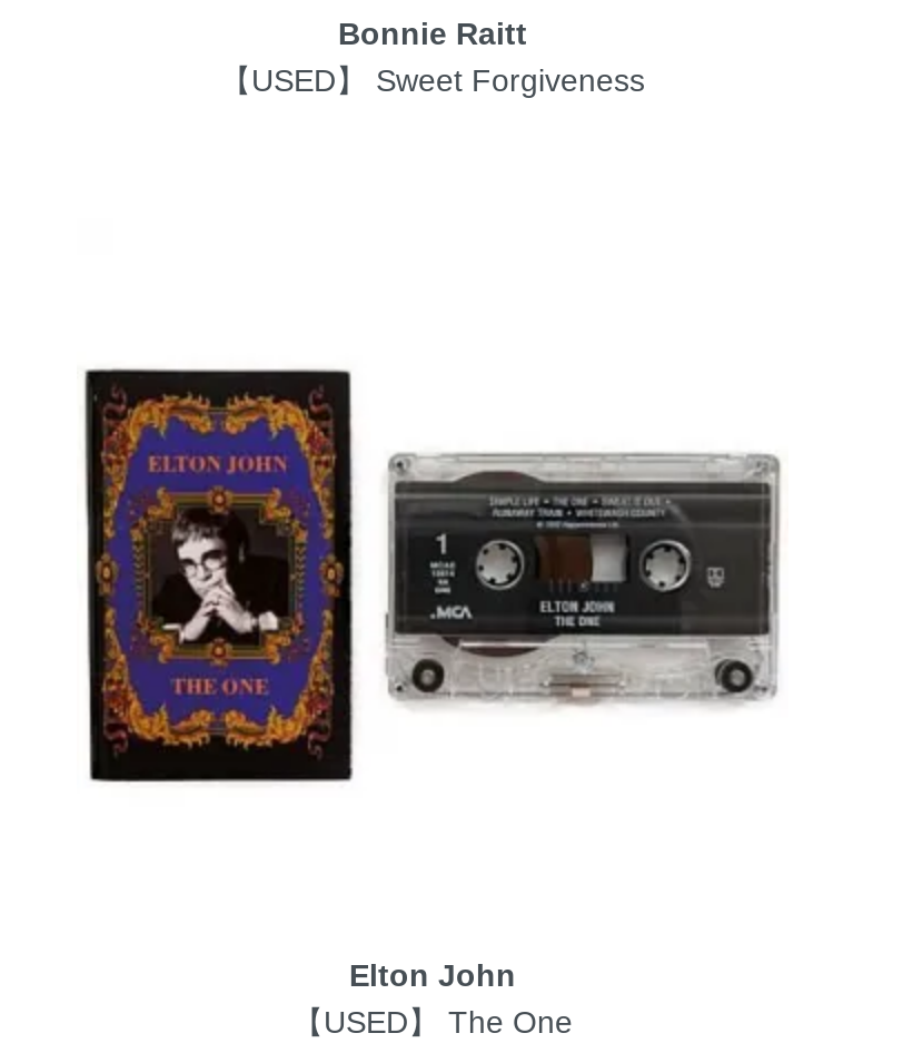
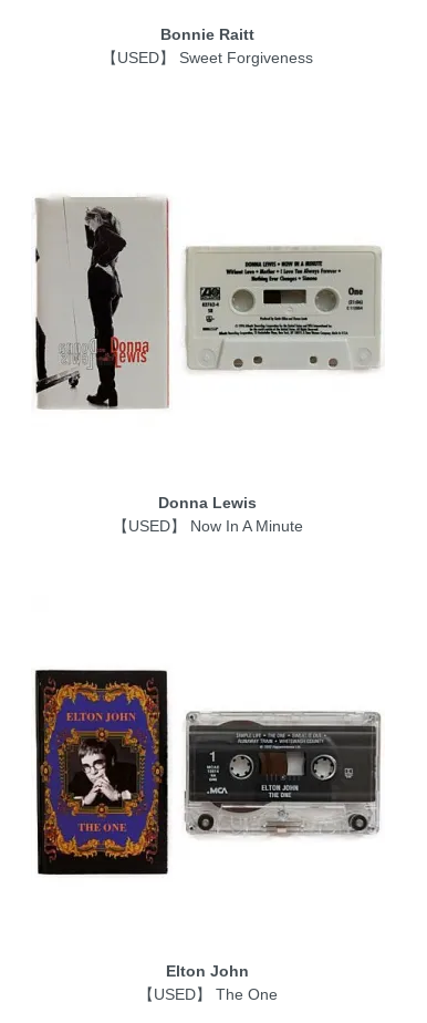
+ [image]

+ Donna Lewis
+ 【USED】 Now In A Minute

+ [image]
